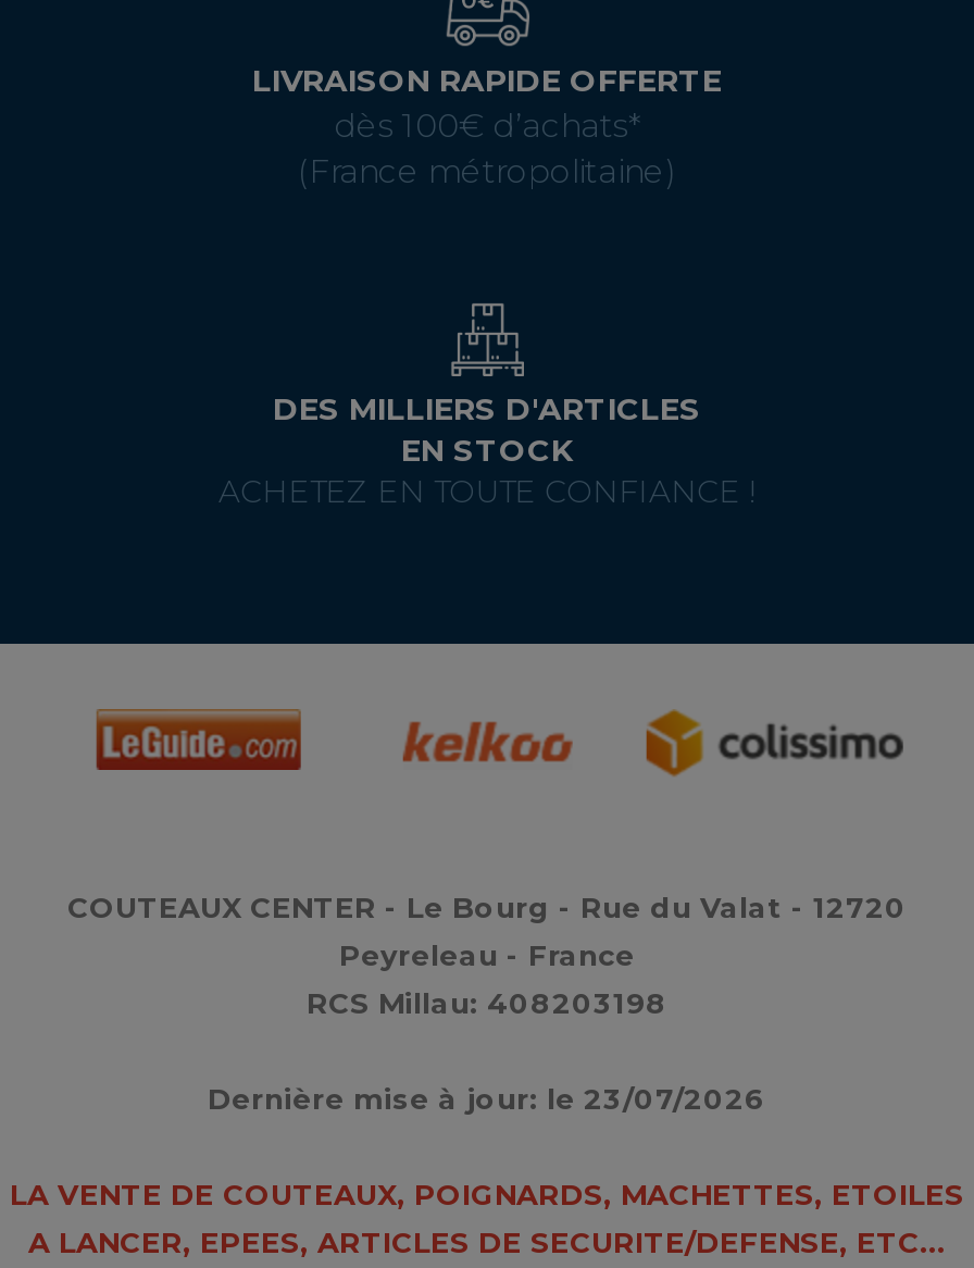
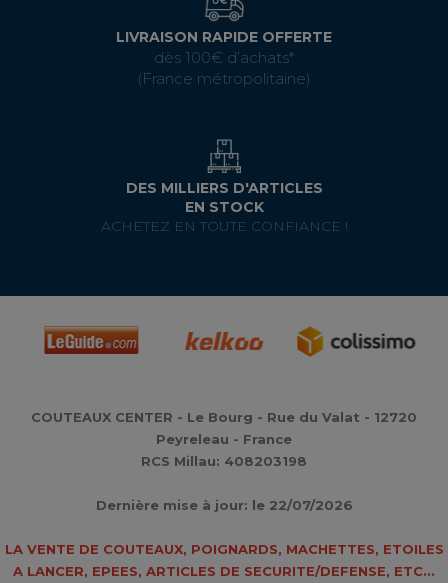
- Dernière mise à jour: le 23/07/2026
+ Dernière mise à jour: le 22/07/2026
